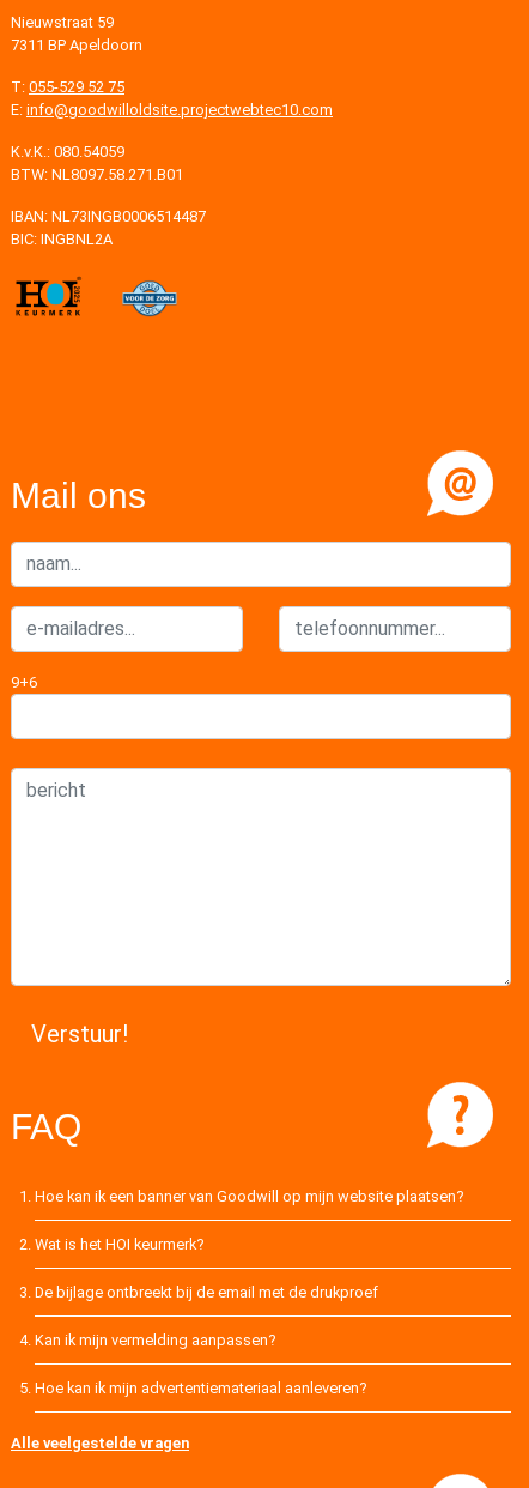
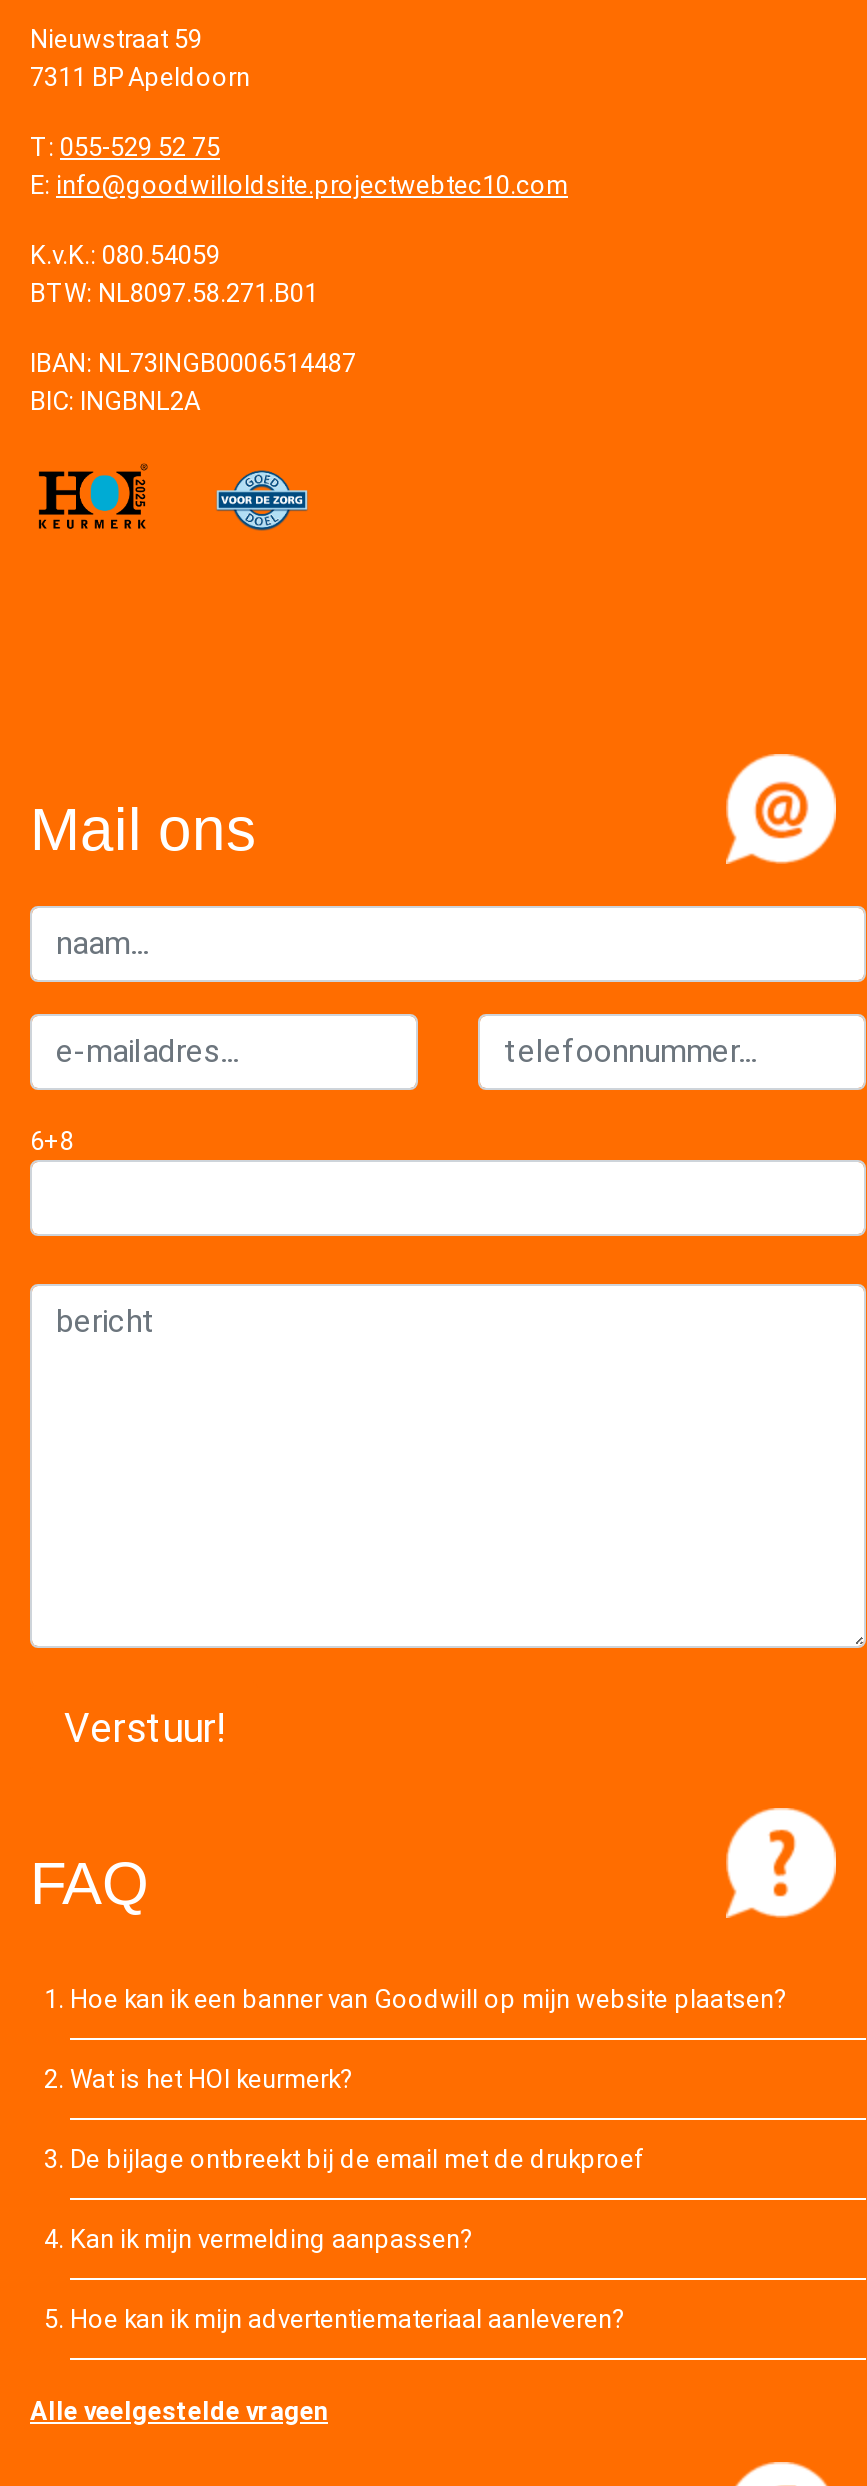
- 9+6
+ 6+8
